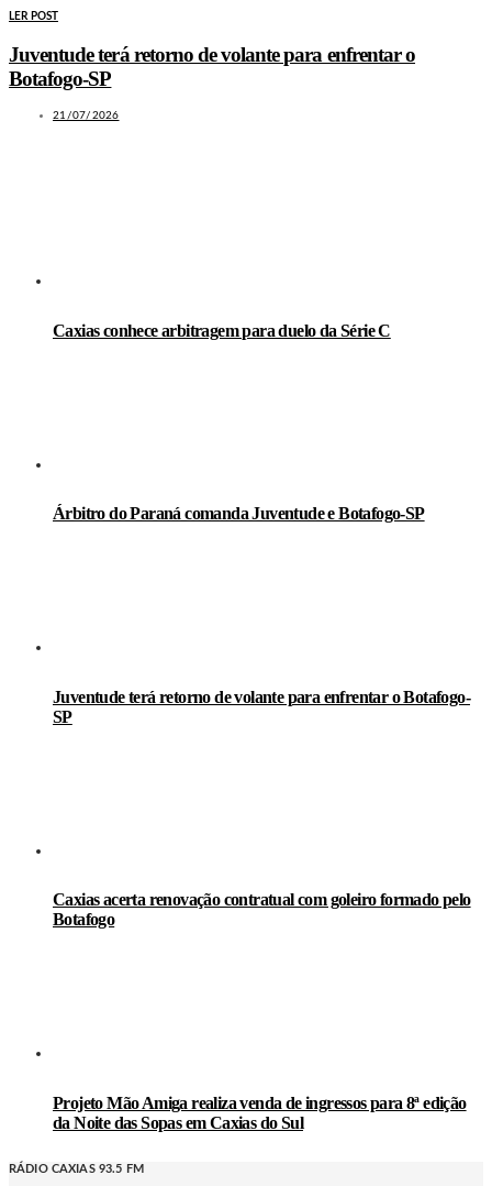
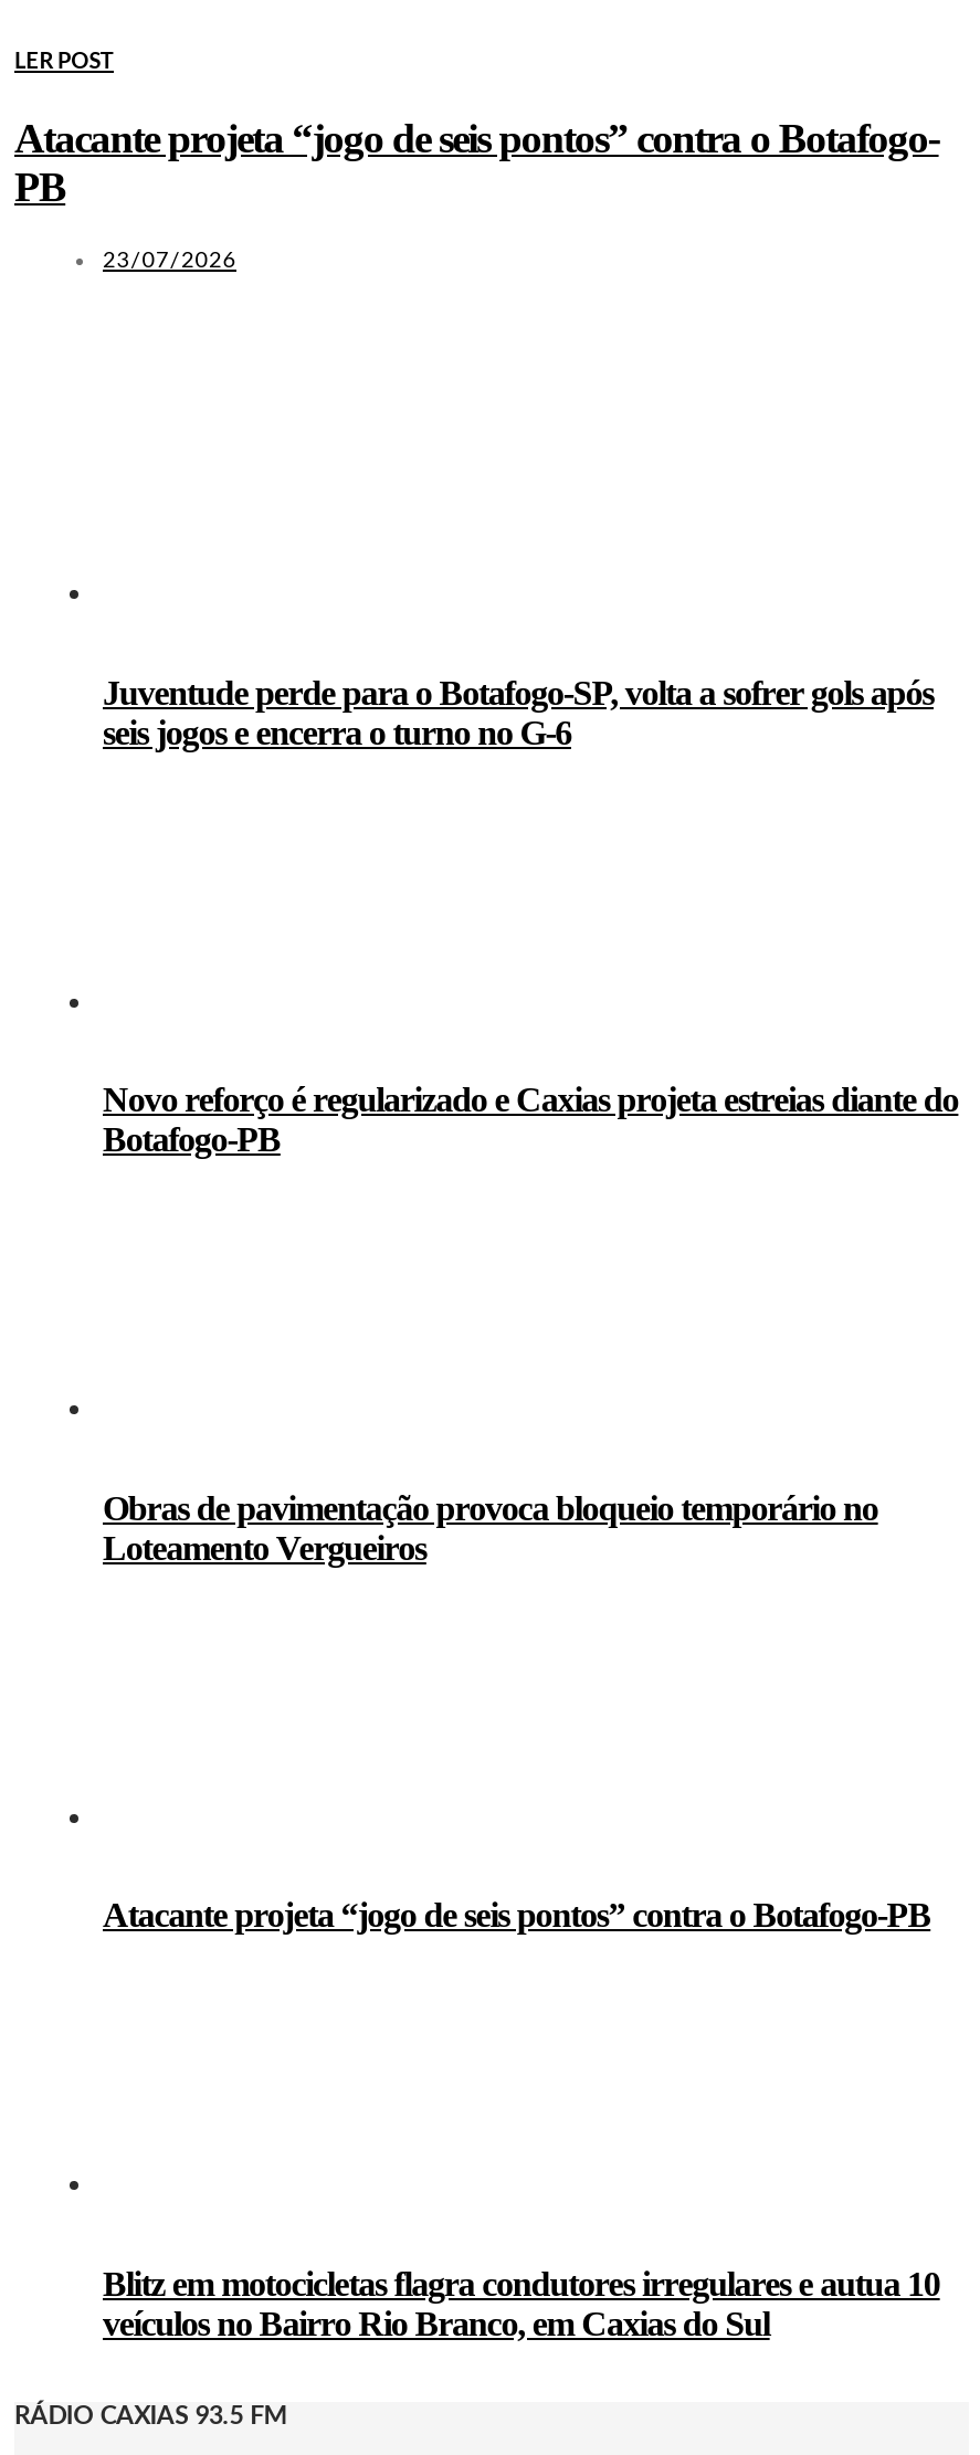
- Juventude terá retorno de volante para enfrentar o
- Botafogo-SP
+ Atacante projeta “jogo de seis pontos” contra o Botafogo-
+ PB

- 21/07/2026
+ 23/07/2026

- Caxias conhece arbitragem para duelo da Série C
+ Juventude perde para o Botafogo-SP, volta a sofrer gols após
+ seis jogos e encerra o turno no G-6

- Árbitro do Paraná comanda Juventude e Botafogo-SP
+ Novo reforço é regularizado e Caxias projeta estreias diante do
+ Botafogo-PB

- Juventude terá retorno de volante para enfrentar o Botafogo-
- SP
+ Obras de pavimentação provoca bloqueio temporário no
+ Loteamento Vergueiros

- Caxias acerta renovação contratual com goleiro formado pelo
- Botafogo
+ Atacante projeta “jogo de seis pontos” contra o Botafogo-PB

- Projeto Mão Amiga realiza venda de ingressos para 8ª edição
- da Noite das Sopas em Caxias do Sul
+ Blitz em motocicletas flagra condutores irregulares e autua 10
+ veículos no Bairro Rio Branco, em Caxias do Sul
